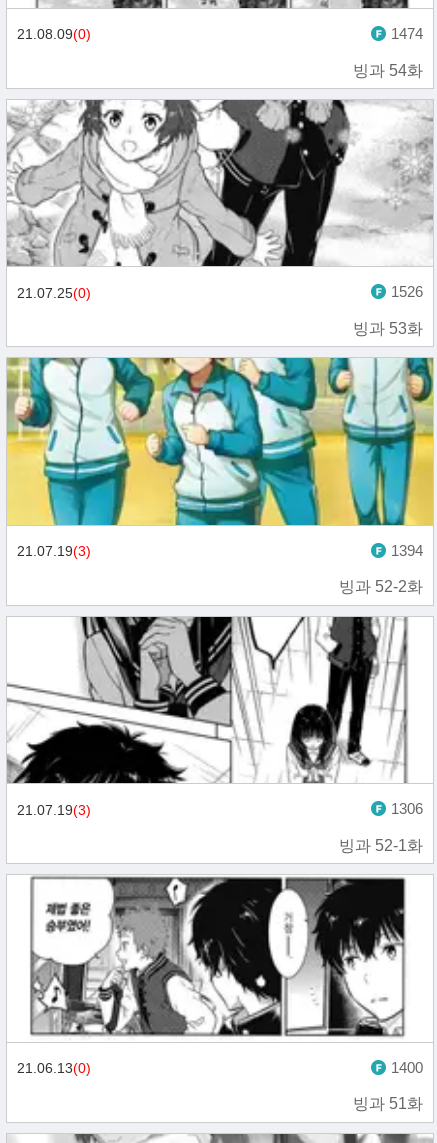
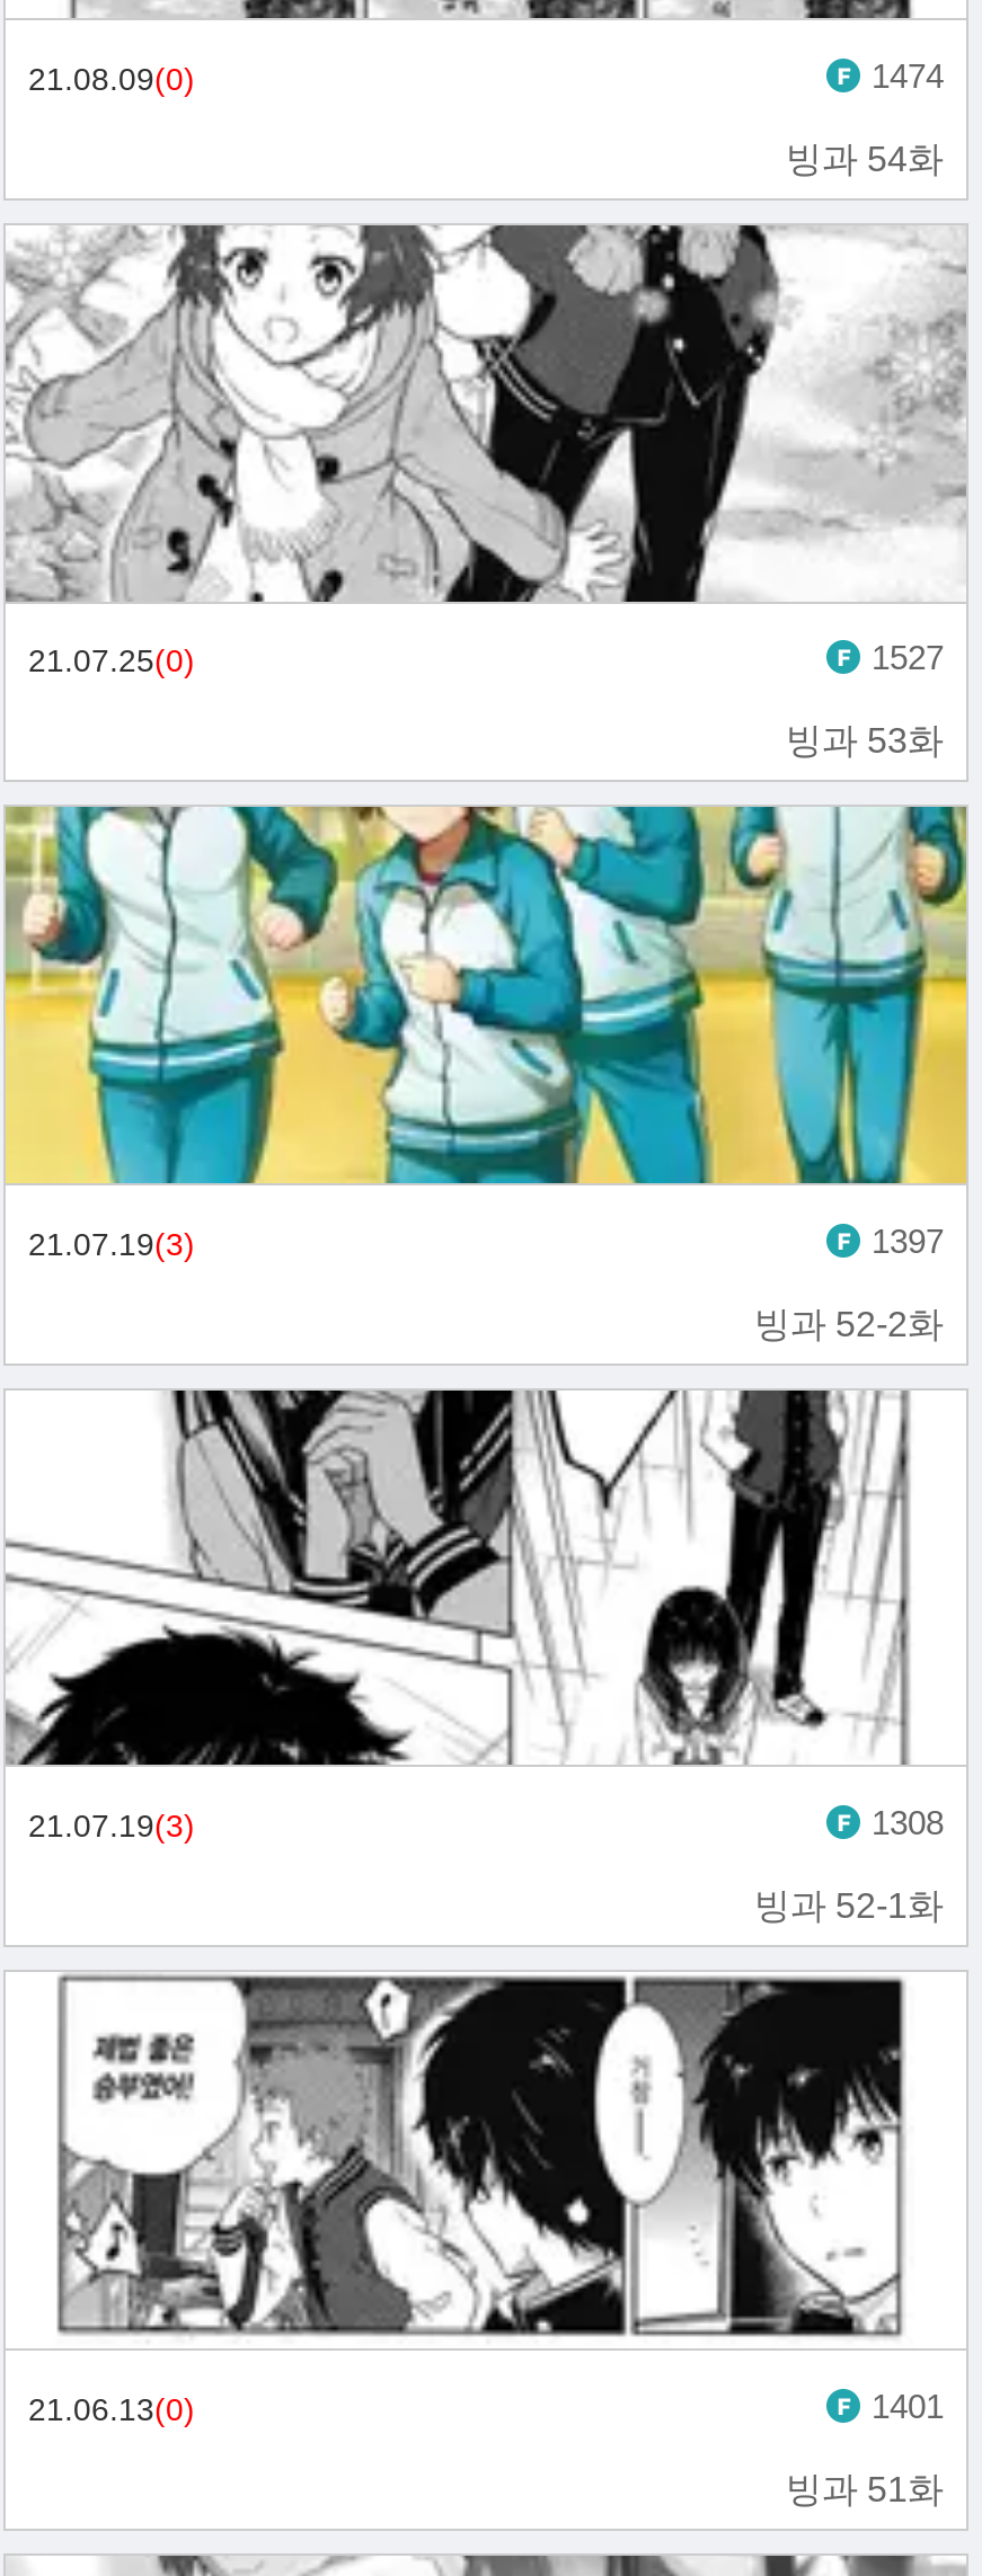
- 1526
+ 1527

- 1394
+ 1397

- 1306
+ 1308

- 1400
+ 1401
